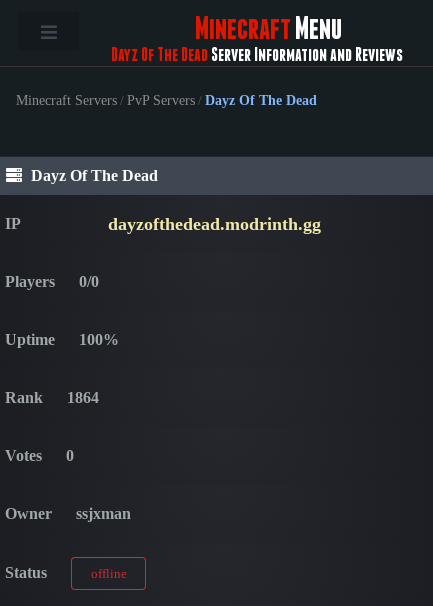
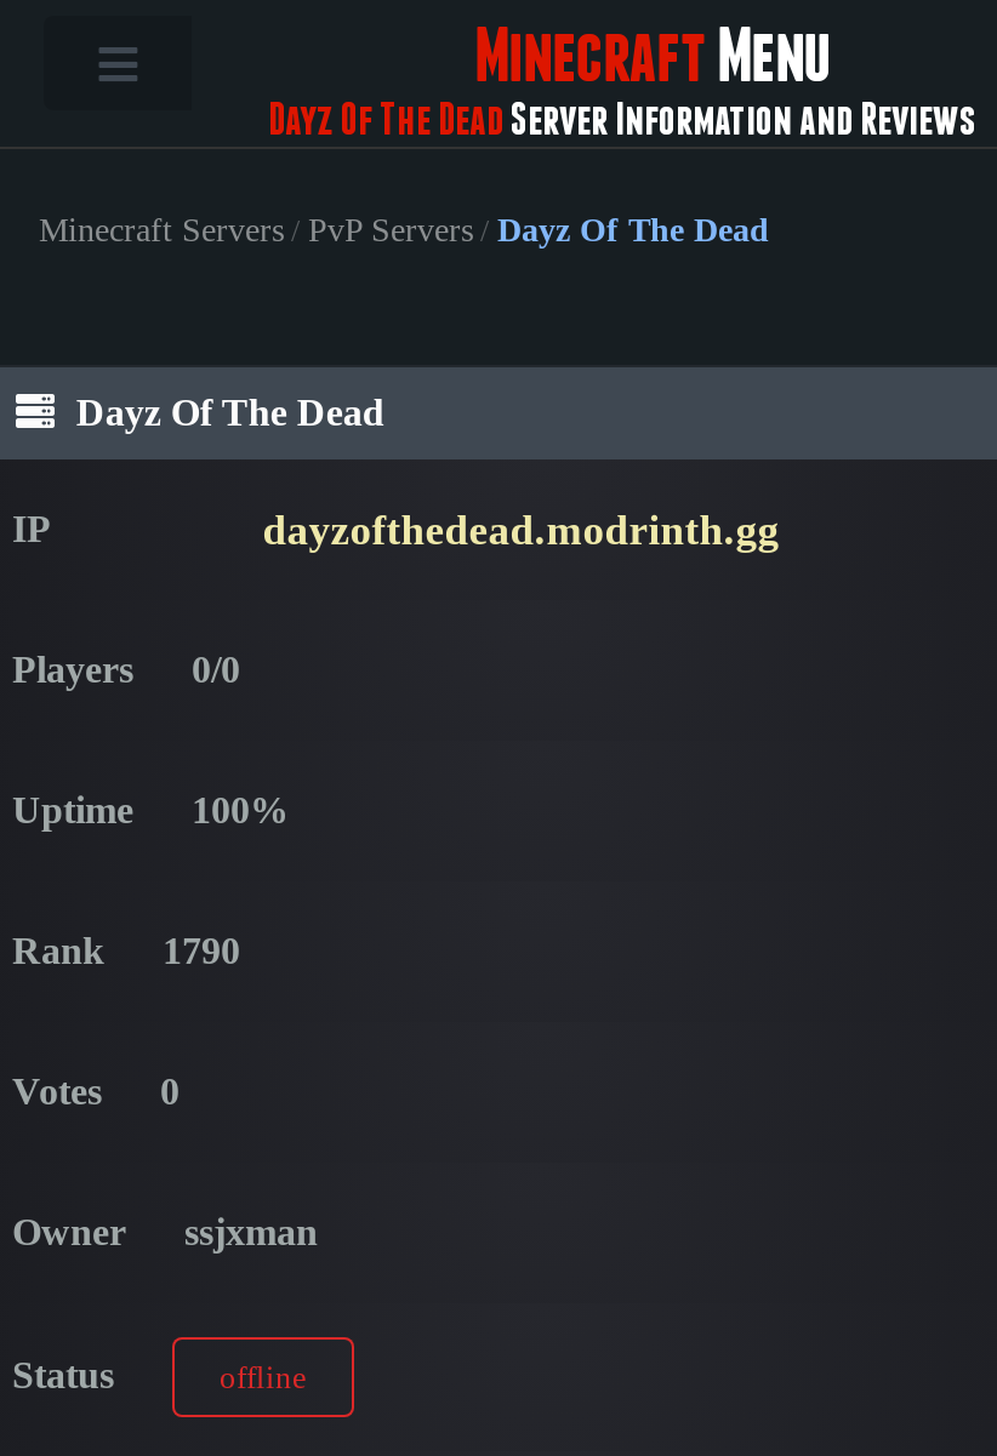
- Rank 1864
+ Rank 1790
